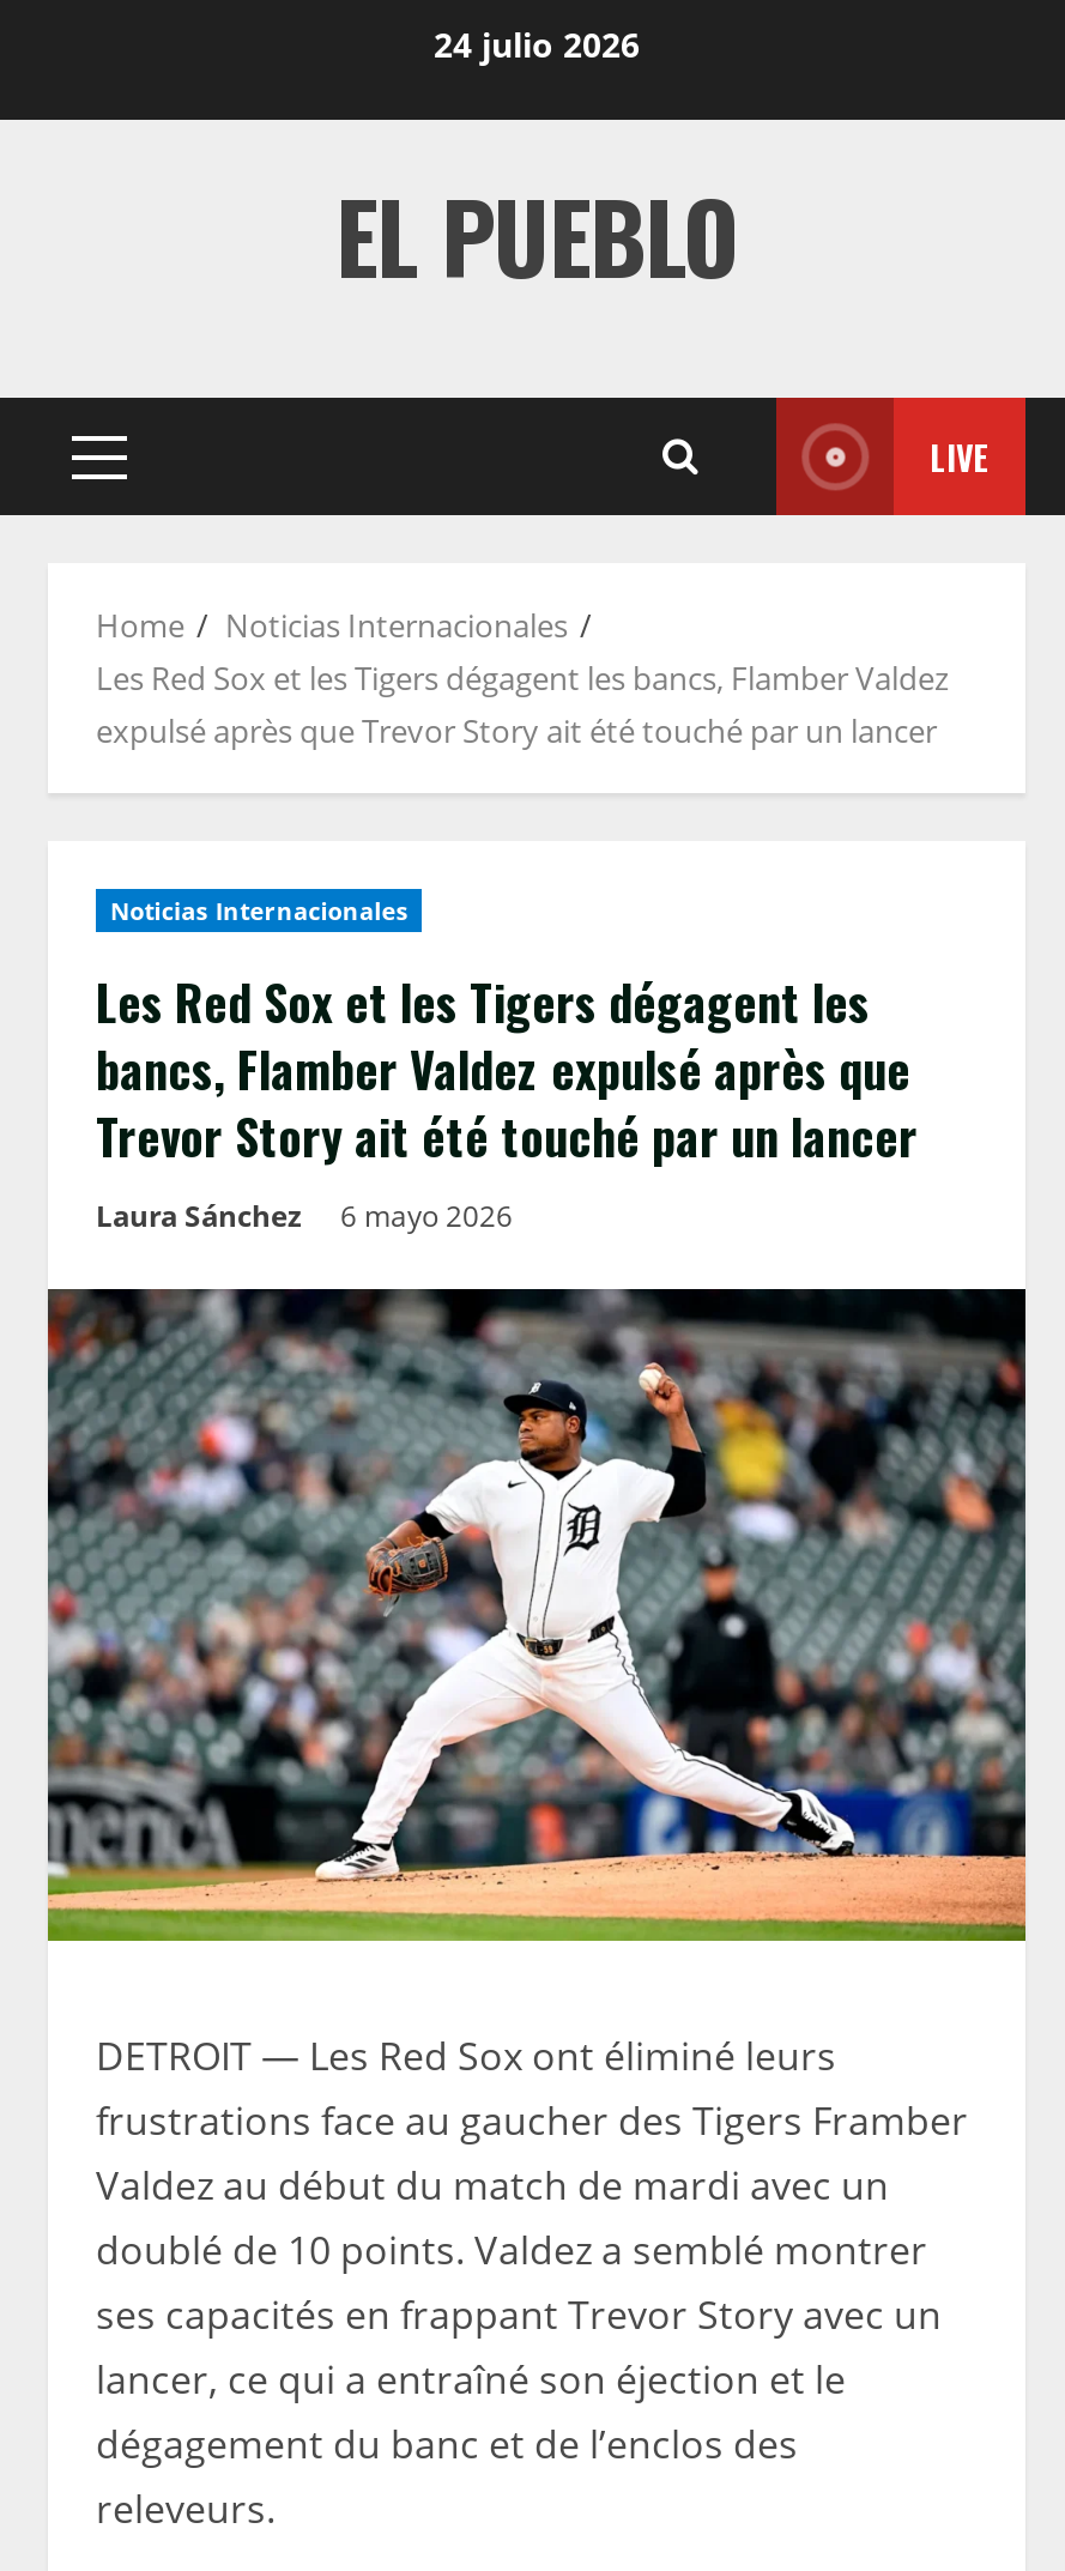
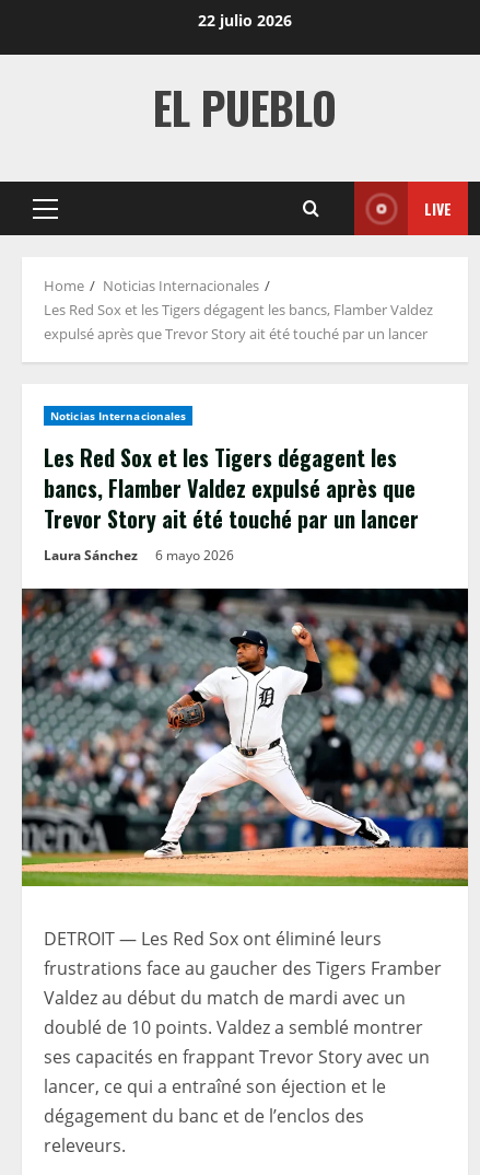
- 24 julio 2026
+ 22 julio 2026
